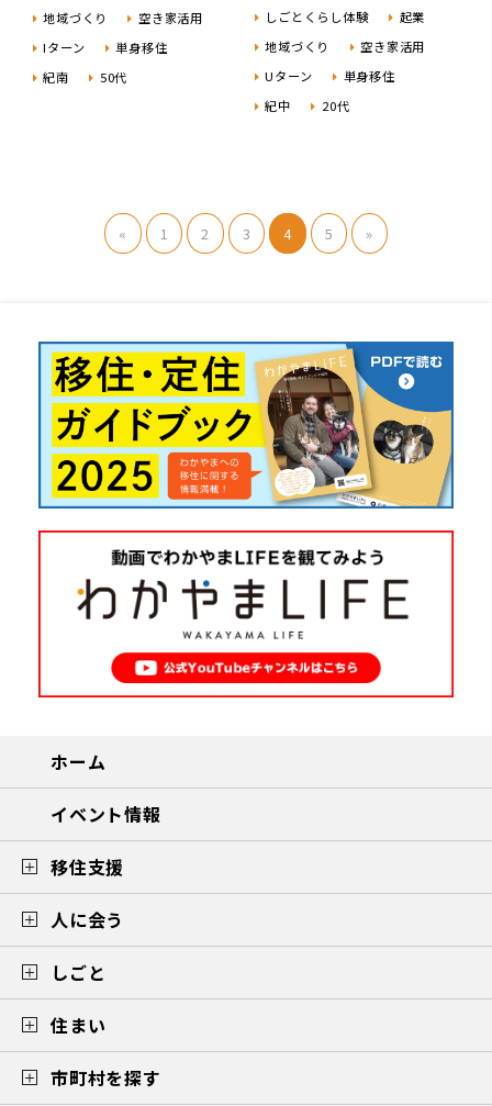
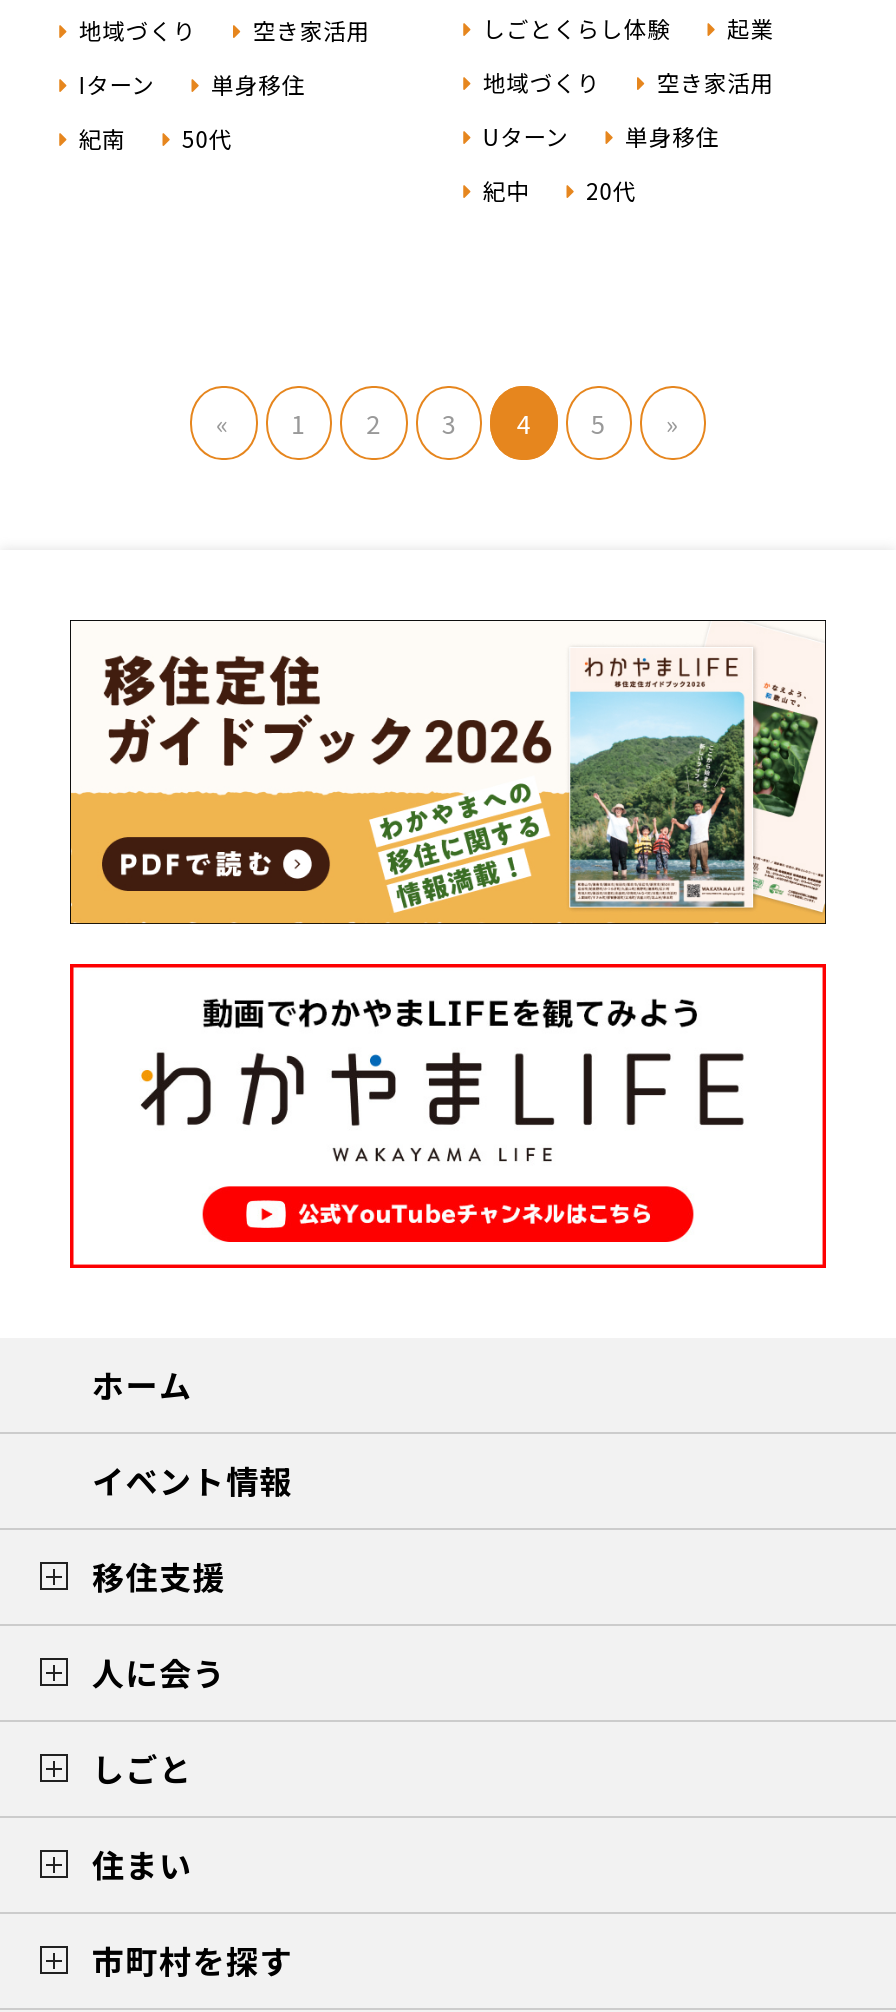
- [image]
+ [image]
